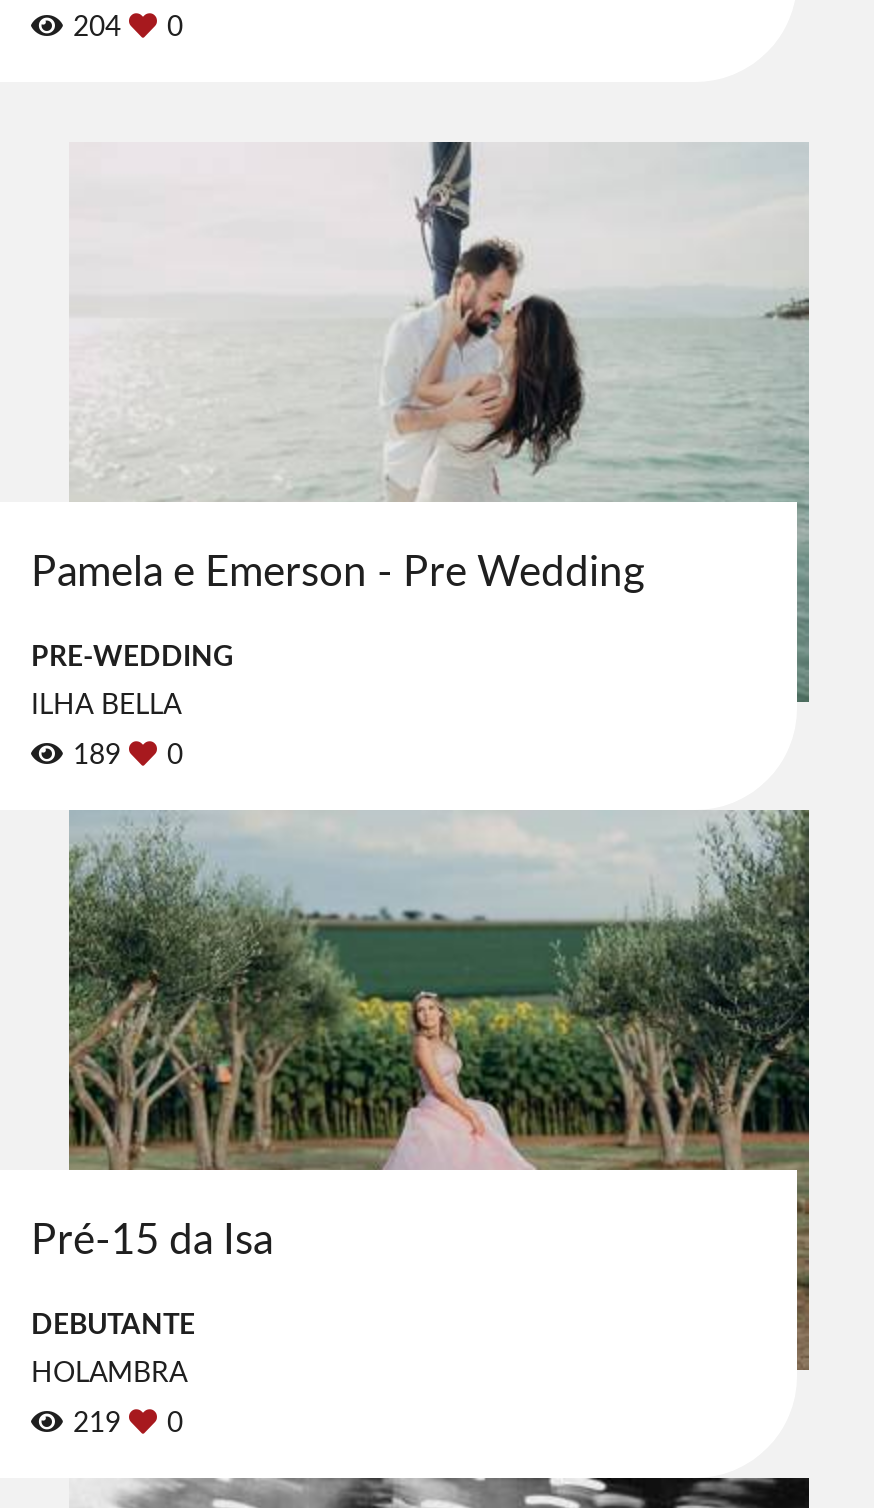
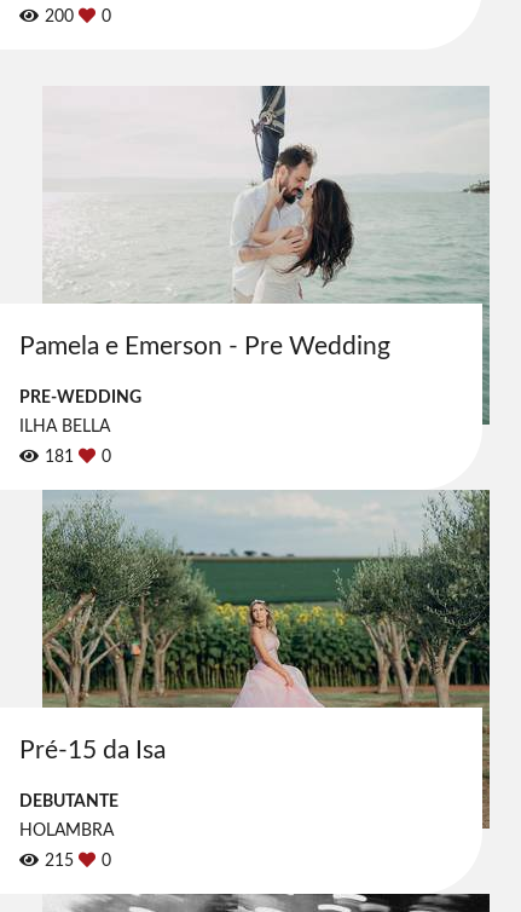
- 204 0
+ 200 0

- 189 0
+ 181 0

- 219 0
+ 215 0
